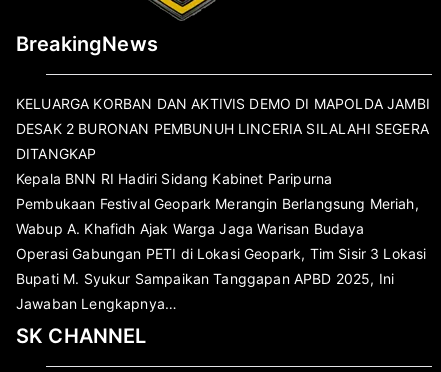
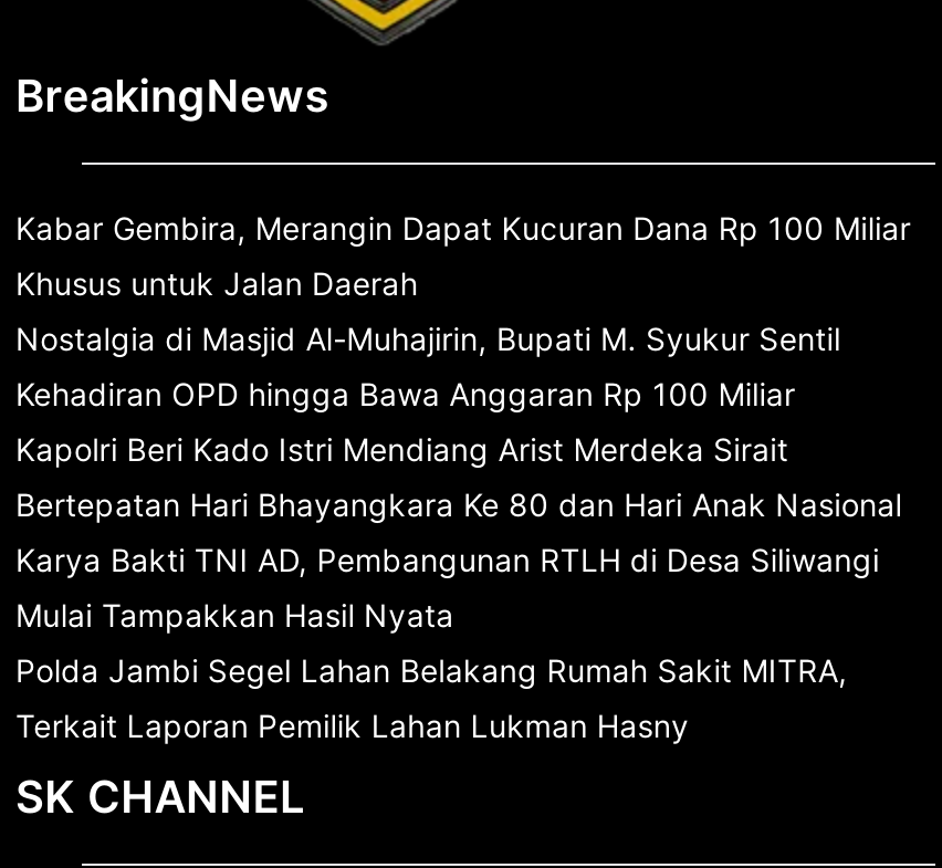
- KELUARGA KORBAN DAN AKTIVIS DEMO DI MAPOLDA JAMBI
- DESAK 2 BURONAN PEMBUNUH LINCERIA SILALAHI SEGERA
- DITANGKAP
- Kepala BNN RI Hadiri Sidang Kabinet Paripurna
- Pembukaan Festival Geopark Merangin Berlangsung Meriah,
- Wabup A. Khafidh Ajak Warga Jaga Warisan Budaya
- Operasi Gabungan PETI di Lokasi Geopark, Tim Sisir 3 Lokasi
- Bupati M. Syukur Sampaikan Tanggapan APBD 2025, Ini
- Jawaban Lengkapnya…
+ Kabar Gembira, Merangin Dapat Kucuran Dana Rp 100 Miliar
+ Khusus untuk Jalan Daerah
+ Nostalgia di Masjid Al-Muhajirin, Bupati M. Syukur Sentil
+ Kehadiran OPD hingga Bawa Anggaran Rp 100 Miliar
+ Kapolri Beri Kado Istri Mendiang Arist Merdeka Sirait
+ Bertepatan Hari Bhayangkara Ke 80 dan Hari Anak Nasional
+ Karya Bakti TNI AD, Pembangunan RTLH di Desa Siliwangi
+ Mulai Tampakkan Hasil Nyata
+ Polda Jambi Segel Lahan Belakang Rumah Sakit MITRA,
+ Terkait Laporan Pemilik Lahan Lukman Hasny
